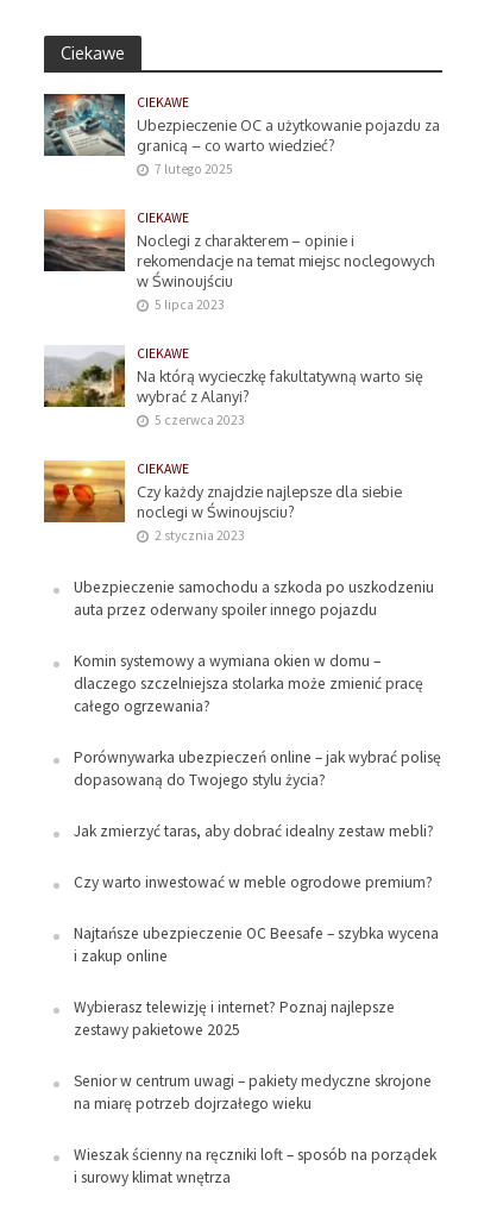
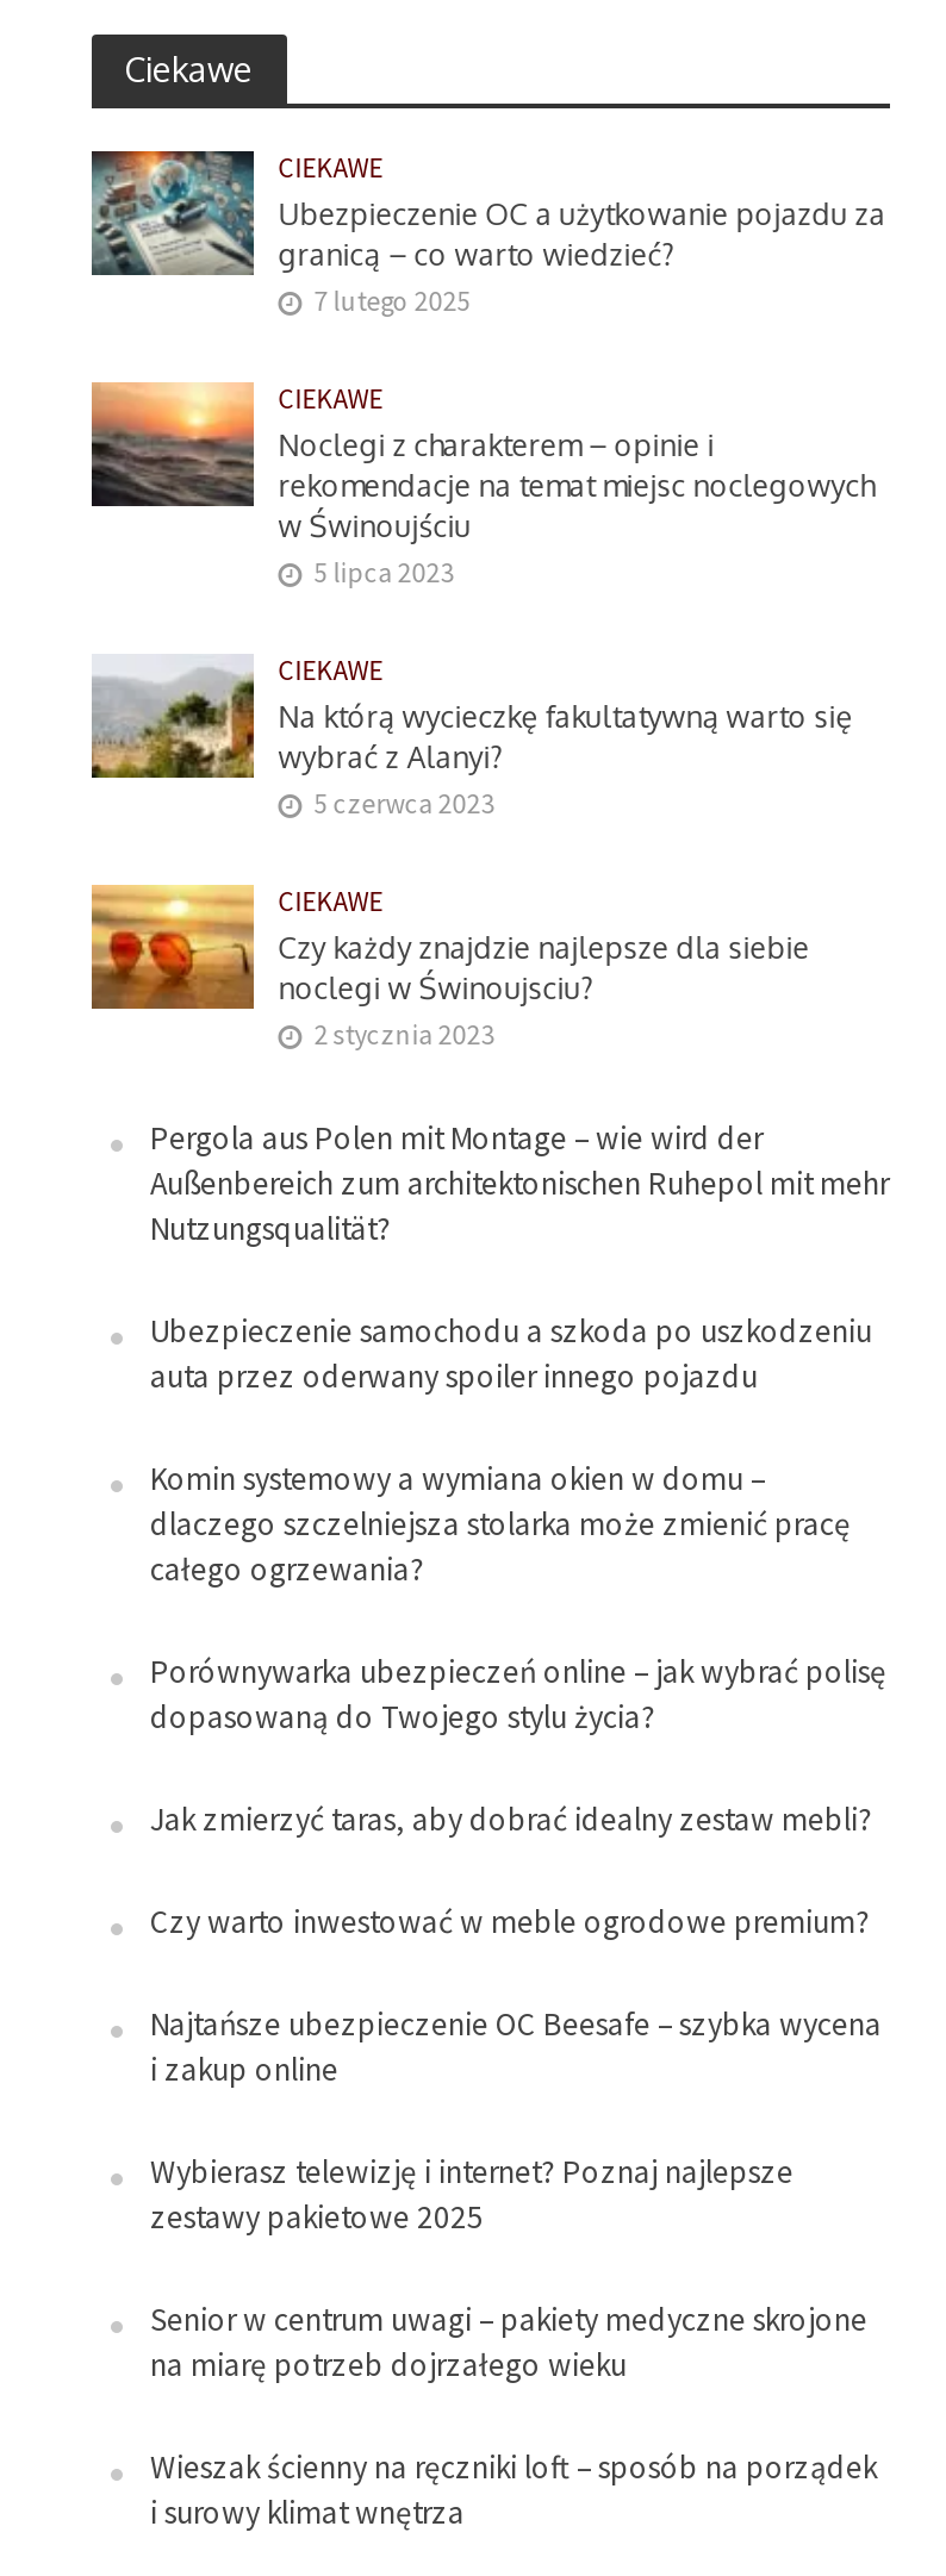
+ Pergola aus Polen mit Montage – wie wird der
+ Außenbereich zum architektonischen Ruhepol mit mehr
+ Nutzungsqualität?
